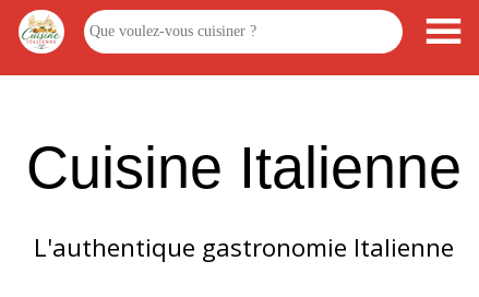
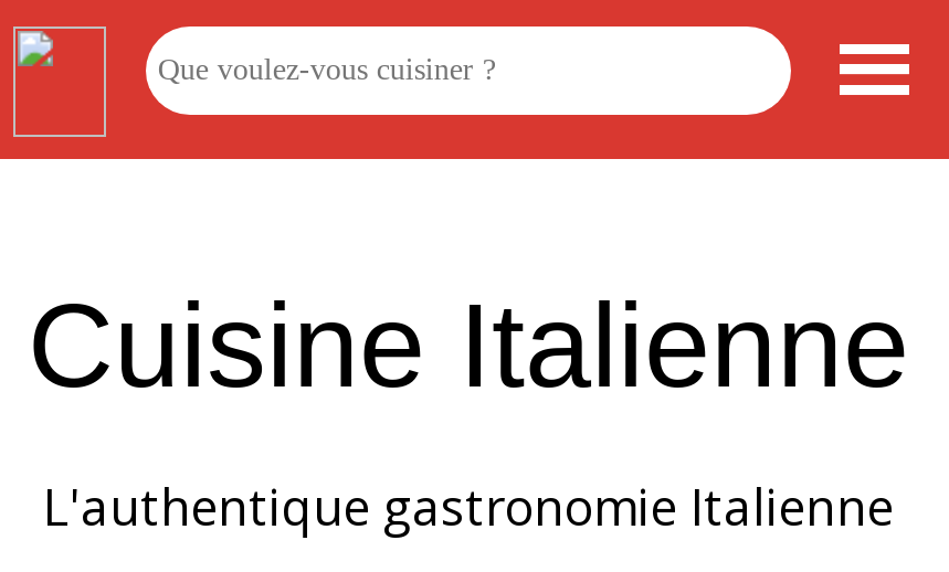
- [image]
+ [image]
